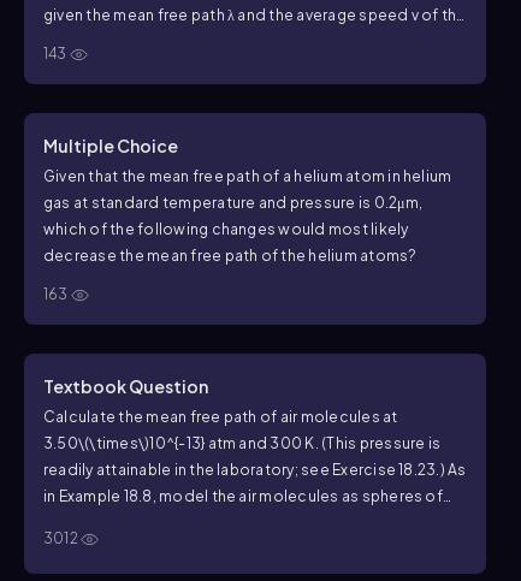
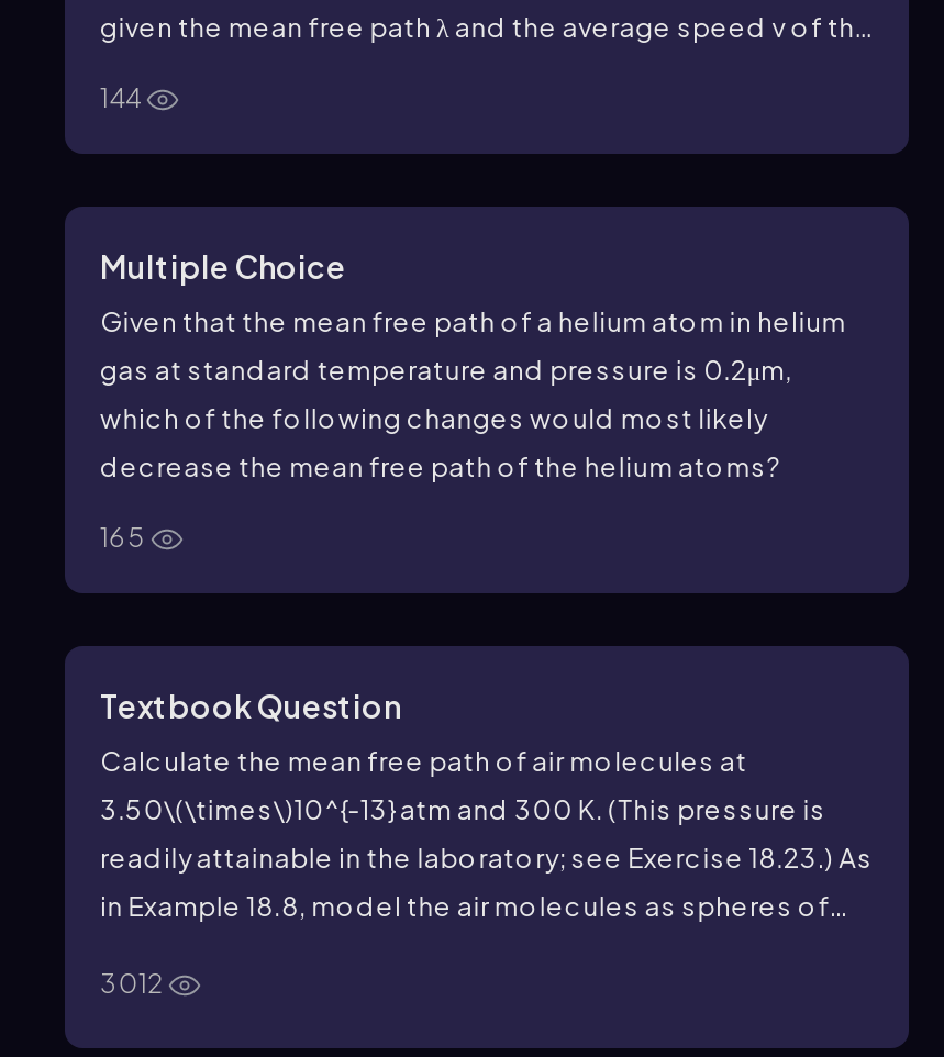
- 143
+ 144

- 163
+ 165
